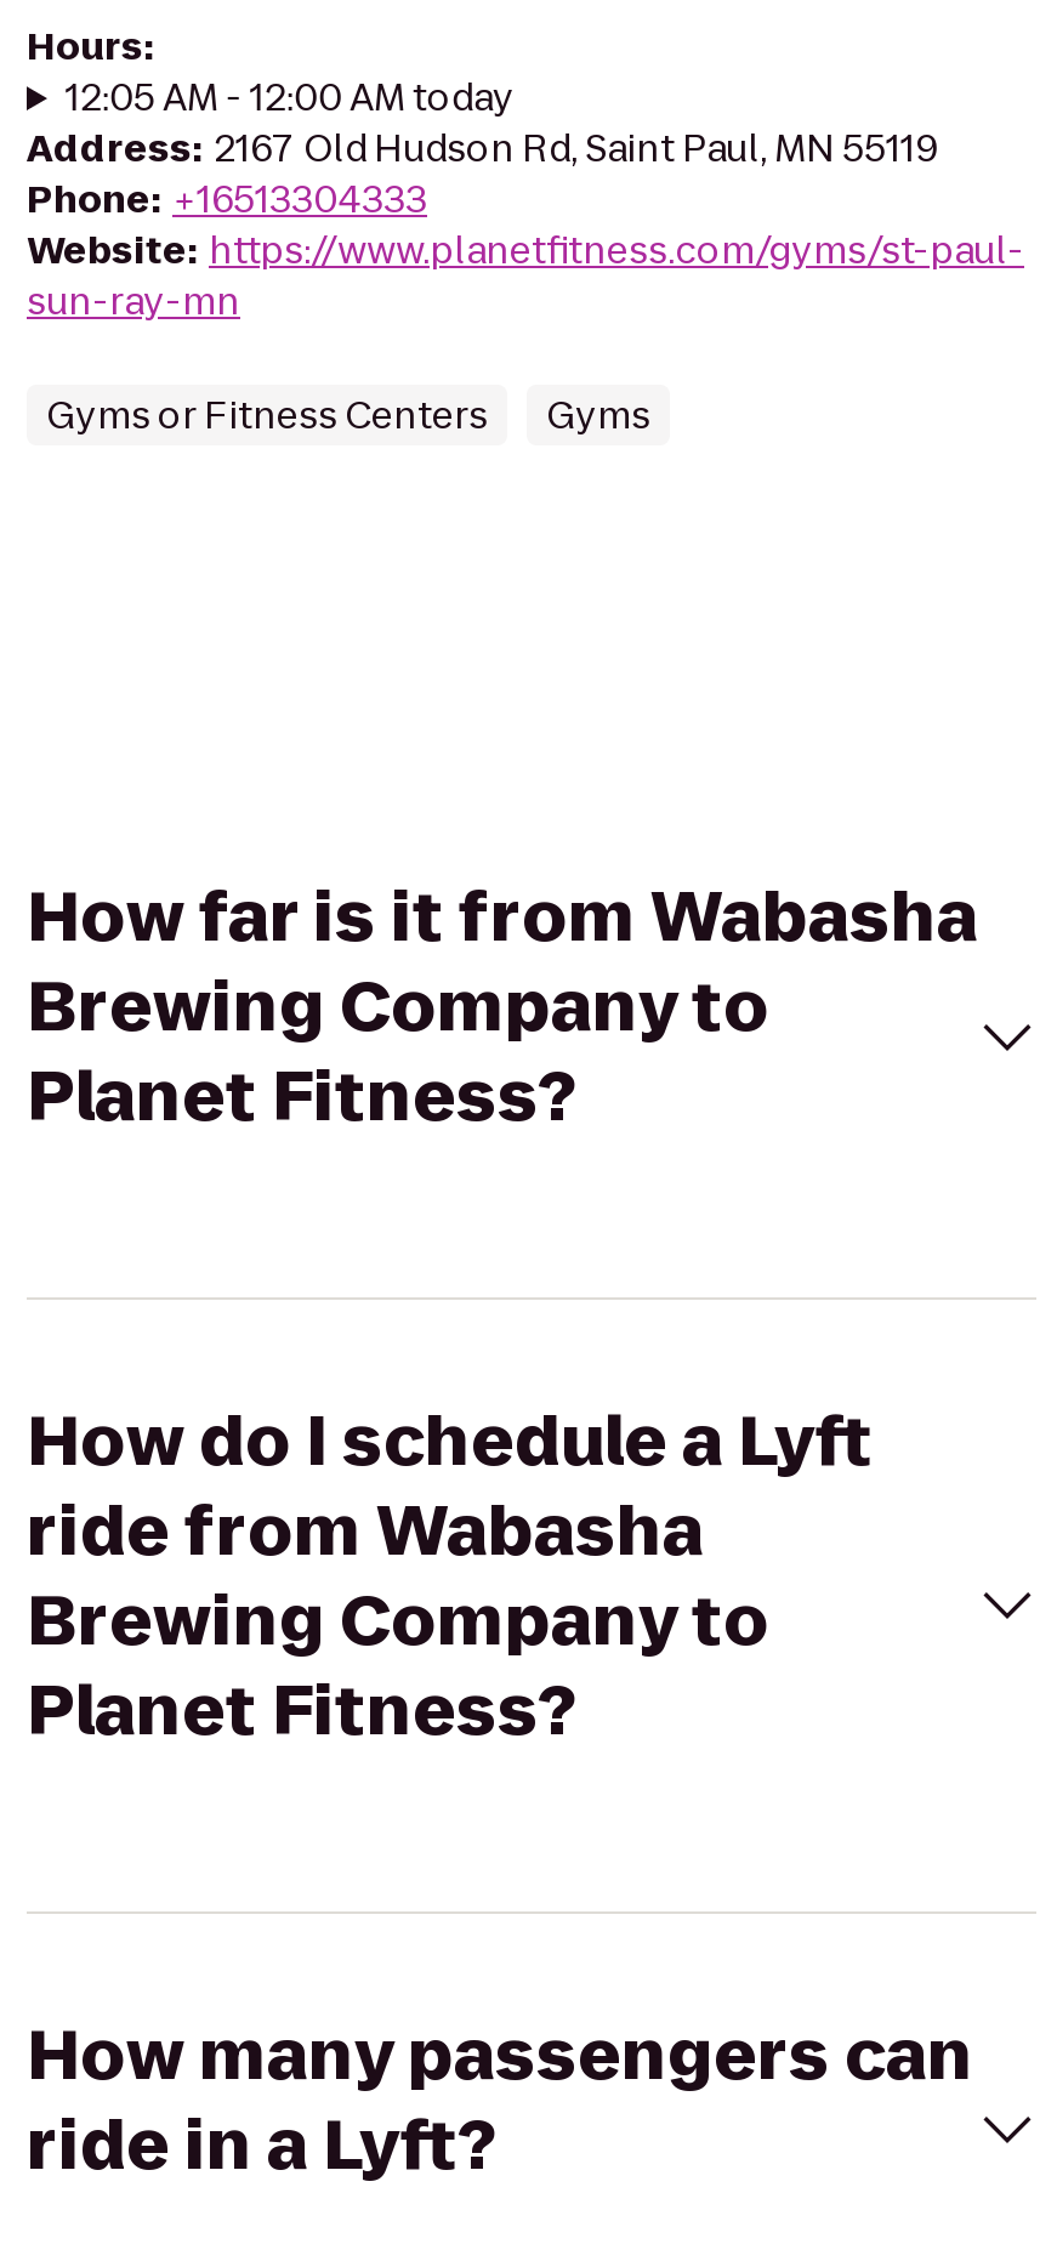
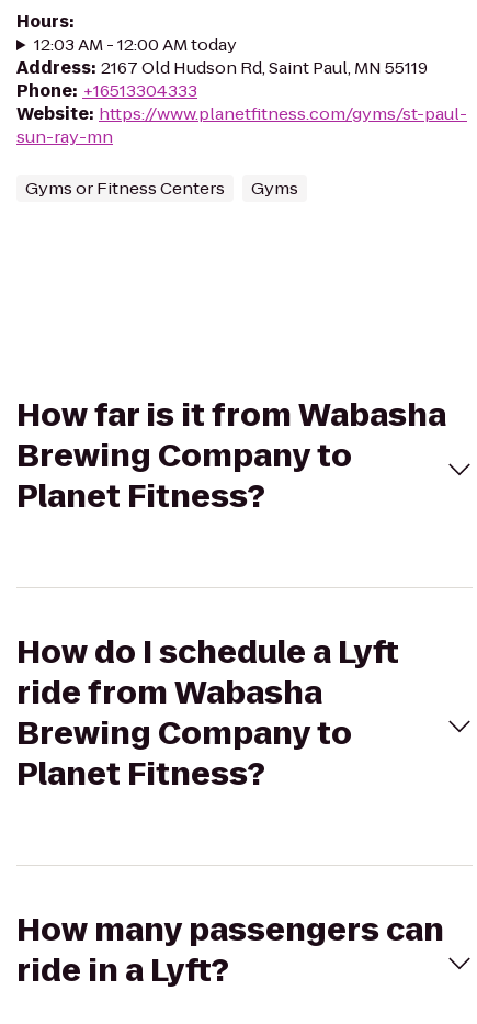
- 12:05 AM - 12:00 AM today
+ 12:03 AM - 12:00 AM today
